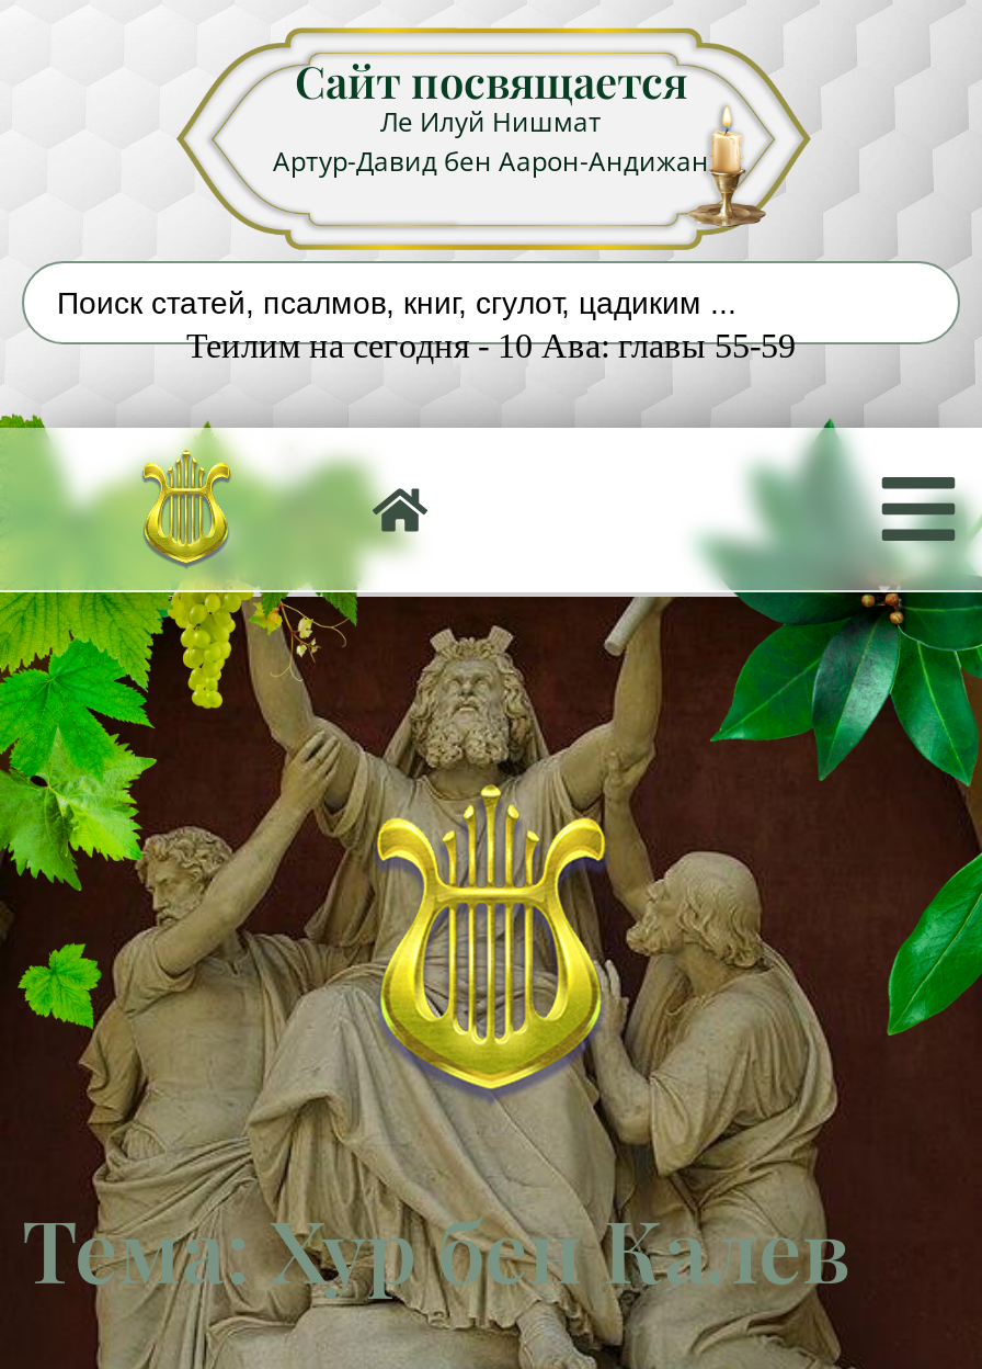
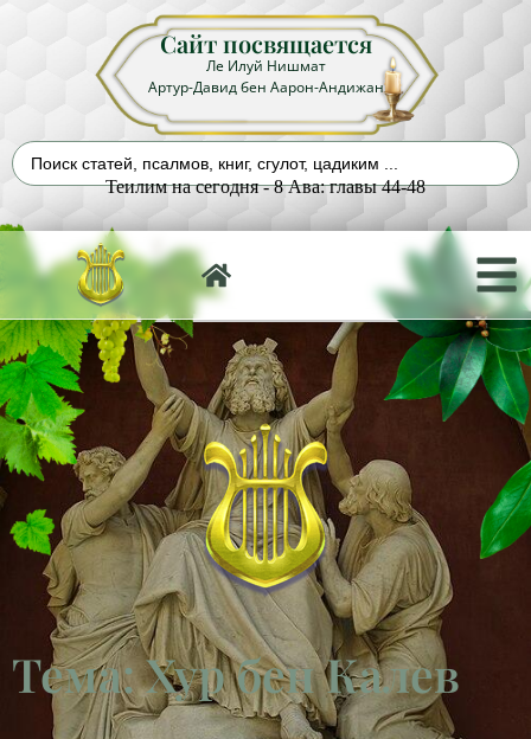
- Теилим на сегодня - 10 Ава: главы 55-59
+ Теилим на сегодня - 8 Ава: главы 44-48
